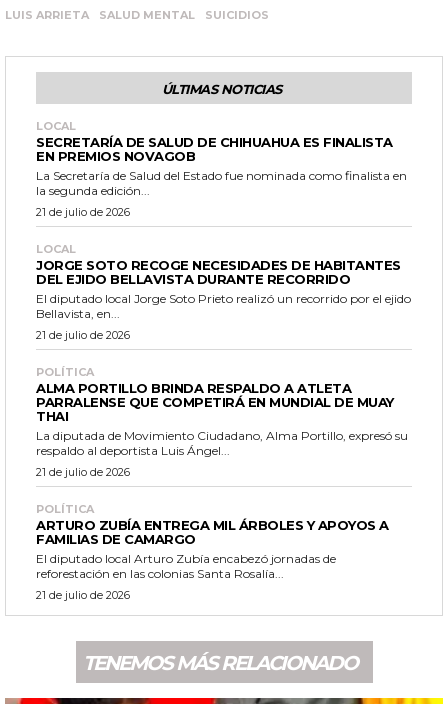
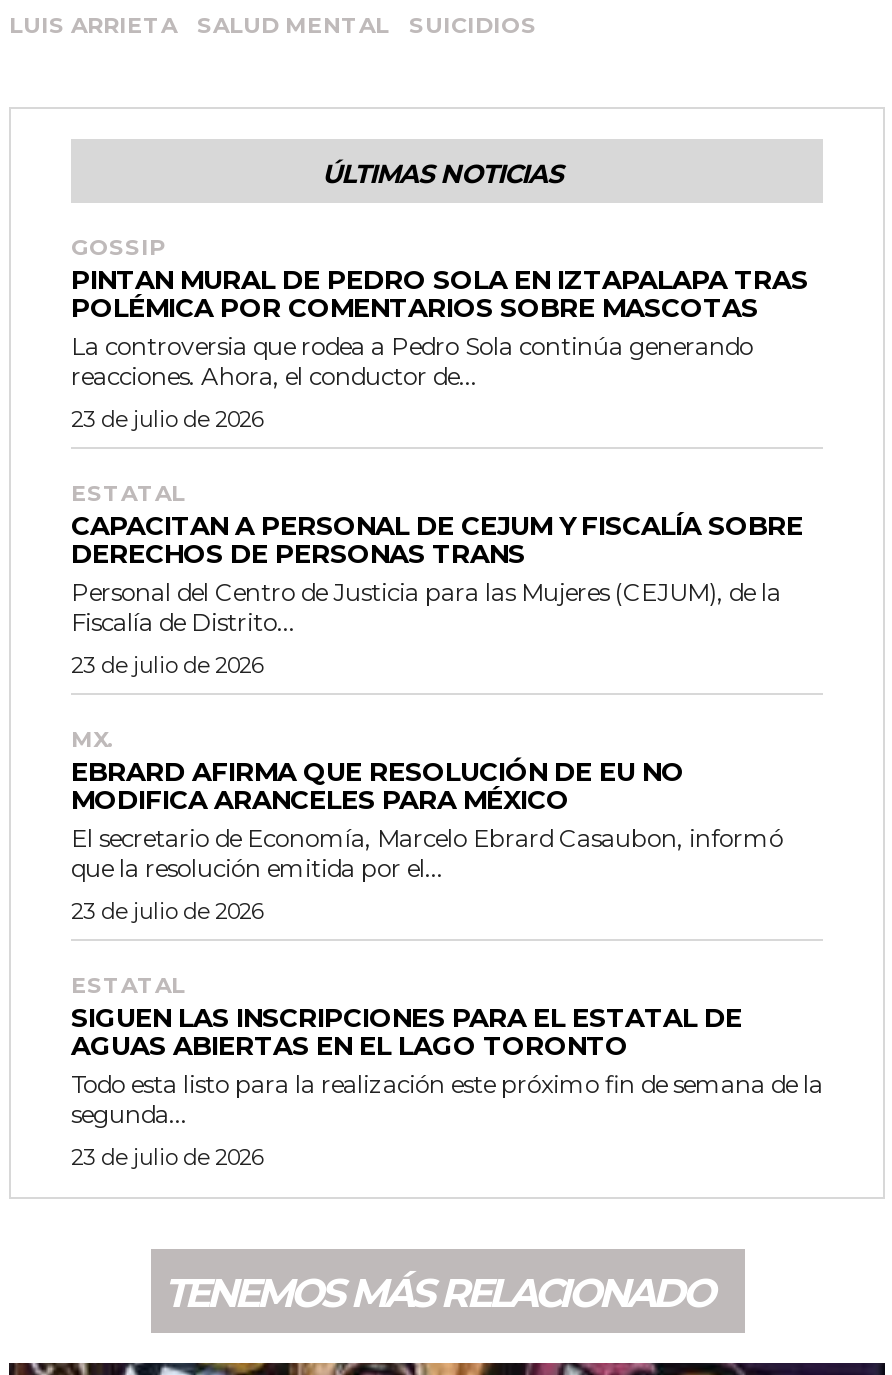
- LOCAL
- SECRETARÍA DE SALUD DE CHIHUAHUA ES FINALISTA
- EN PREMIOS NOVAGOB
- La Secretaría de Salud del Estado fue nominada como finalista en
- la segunda edición...
+ GOSSIP
+ PINTAN MURAL DE PEDRO SOLA EN IZTAPALAPA TRAS
+ POLÉMICA POR COMENTARIOS SOBRE MASCOTAS
+ La controversia que rodea a Pedro Sola continúa generando
+ reacciones. Ahora, el conductor de...

- 21 de julio de 2026
+ 23 de julio de 2026

- LOCAL
- JORGE SOTO RECOGE NECESIDADES DE HABITANTES
- DEL EJIDO BELLAVISTA DURANTE RECORRIDO
- El diputado local Jorge Soto Prieto realizó un recorrido por el ejido
- Bellavista, en...
+ ESTATAL
+ CAPACITAN A PERSONAL DE CEJUM Y FISCALÍA SOBRE
+ DERECHOS DE PERSONAS TRANS
+ Personal del Centro de Justicia para las Mujeres (CEJUM), de la
+ Fiscalía de Distrito...

- 21 de julio de 2026
+ 23 de julio de 2026

- POLÍTICA
- ALMA PORTILLO BRINDA RESPALDO A ATLETA
- PARRALENSE QUE COMPETIRÁ EN MUNDIAL DE MUAY
- THAI
- La diputada de Movimiento Ciudadano, Alma Portillo, expresó su
- respaldo al deportista Luis Ángel...
+ MX.
+ EBRARD AFIRMA QUE RESOLUCIÓN DE EU NO
+ MODIFICA ARANCELES PARA MÉXICO
+ El secretario de Economía, Marcelo Ebrard Casaubon, informó
+ que la resolución emitida por el...

- 21 de julio de 2026
+ 23 de julio de 2026

- POLÍTICA
- ARTURO ZUBÍA ENTREGA MIL ÁRBOLES Y APOYOS A
- FAMILIAS DE CAMARGO
- El diputado local Arturo Zubía encabezó jornadas de
- reforestación en las colonias Santa Rosalía...
+ ESTATAL
+ SIGUEN LAS INSCRIPCIONES PARA EL ESTATAL DE
+ AGUAS ABIERTAS EN EL LAGO TORONTO
+ Todo esta listo para la realización este próximo fin de semana de la
+ segunda...

- 21 de julio de 2026
+ 23 de julio de 2026
